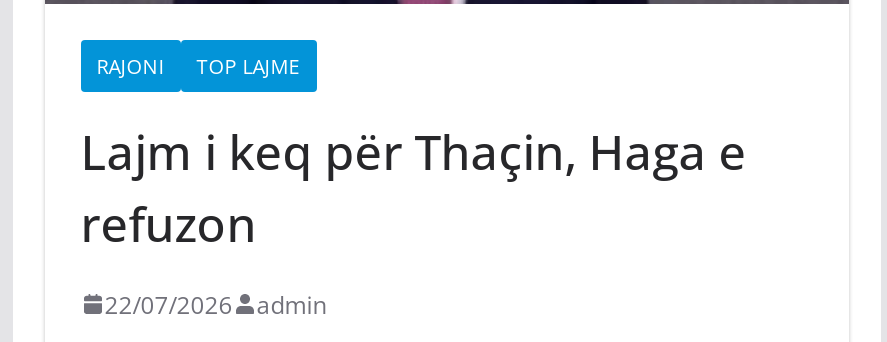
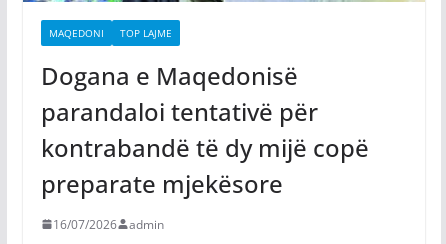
- RAJONI
+ MAQEDONI

- Lajm i keq për Thaçin, Haga e
- refuzon
+ Dogana e Maqedonisë
+ parandaloi tentativë për
+ kontrabandë të dy mijë copë
+ preparate mjekësore

- 22/07/2026 admin
+ 16/07/2026 admin
